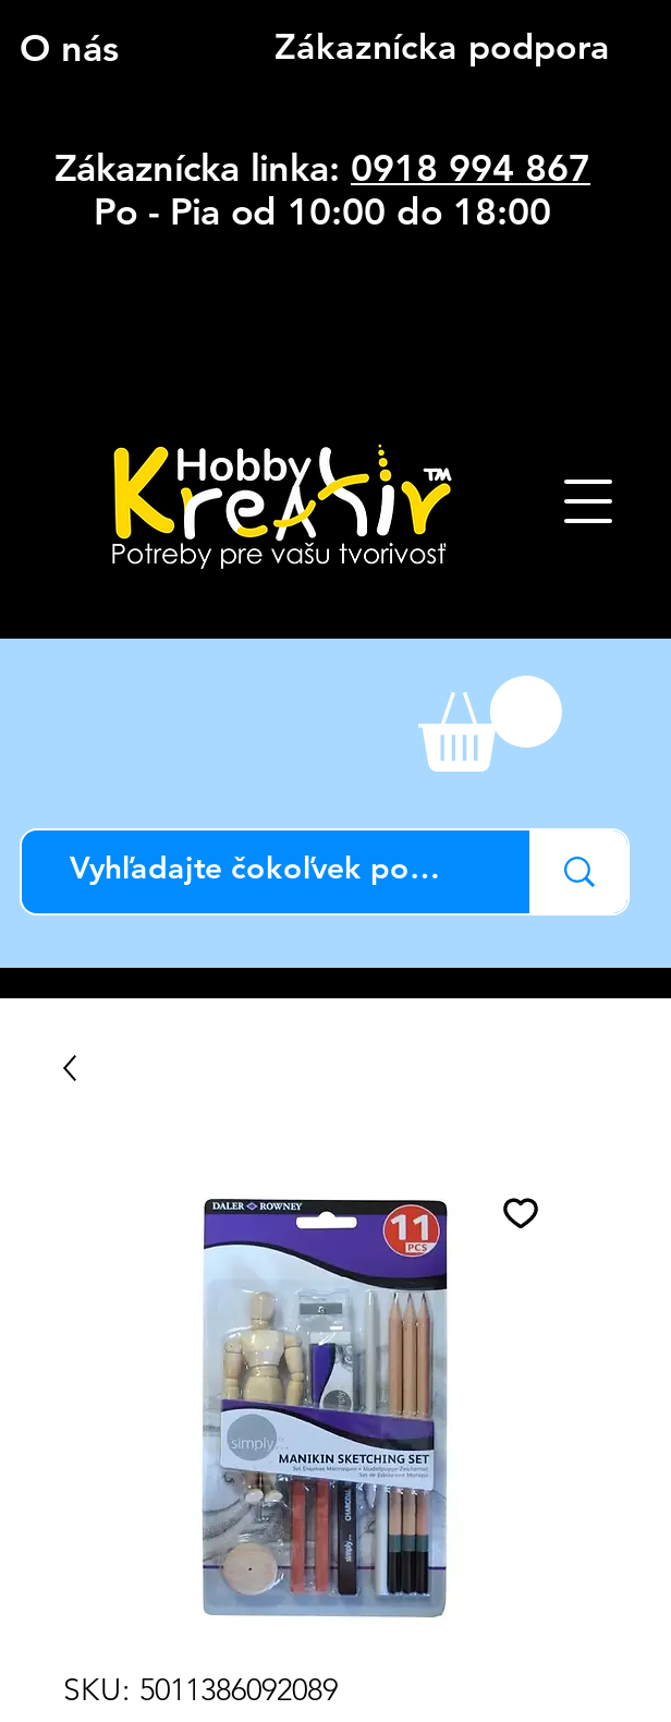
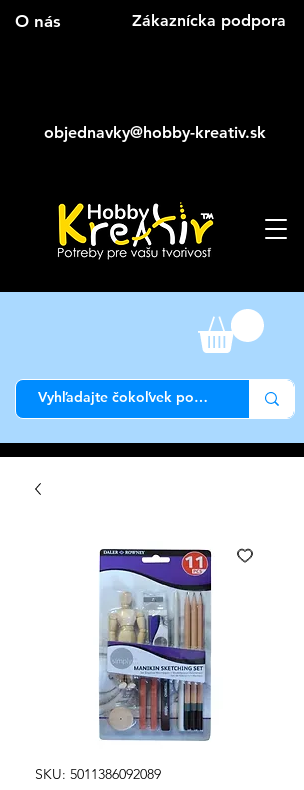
- Zákaznícka linka: 0918 994 867
- Po - Pia od 10:00 do 18:00
+ objednavky@hobby-kreativ.sk
